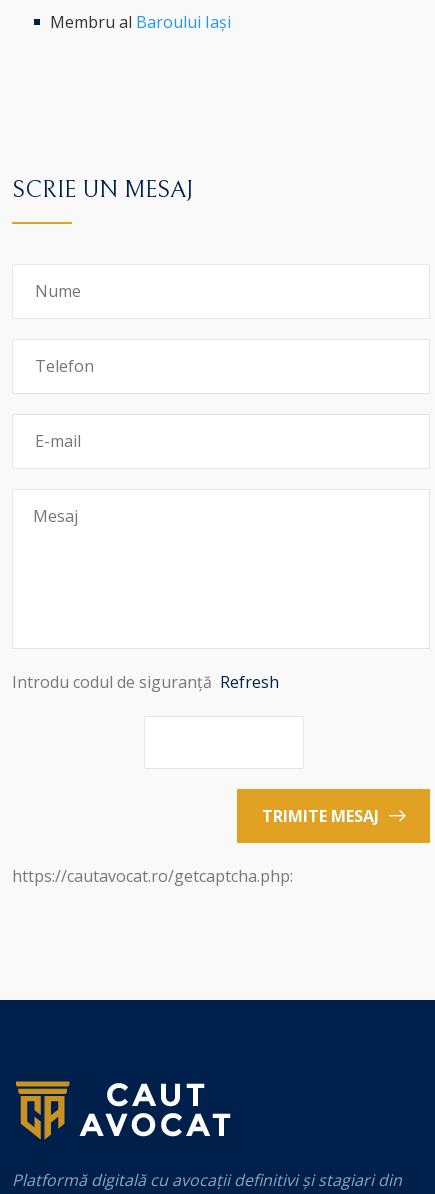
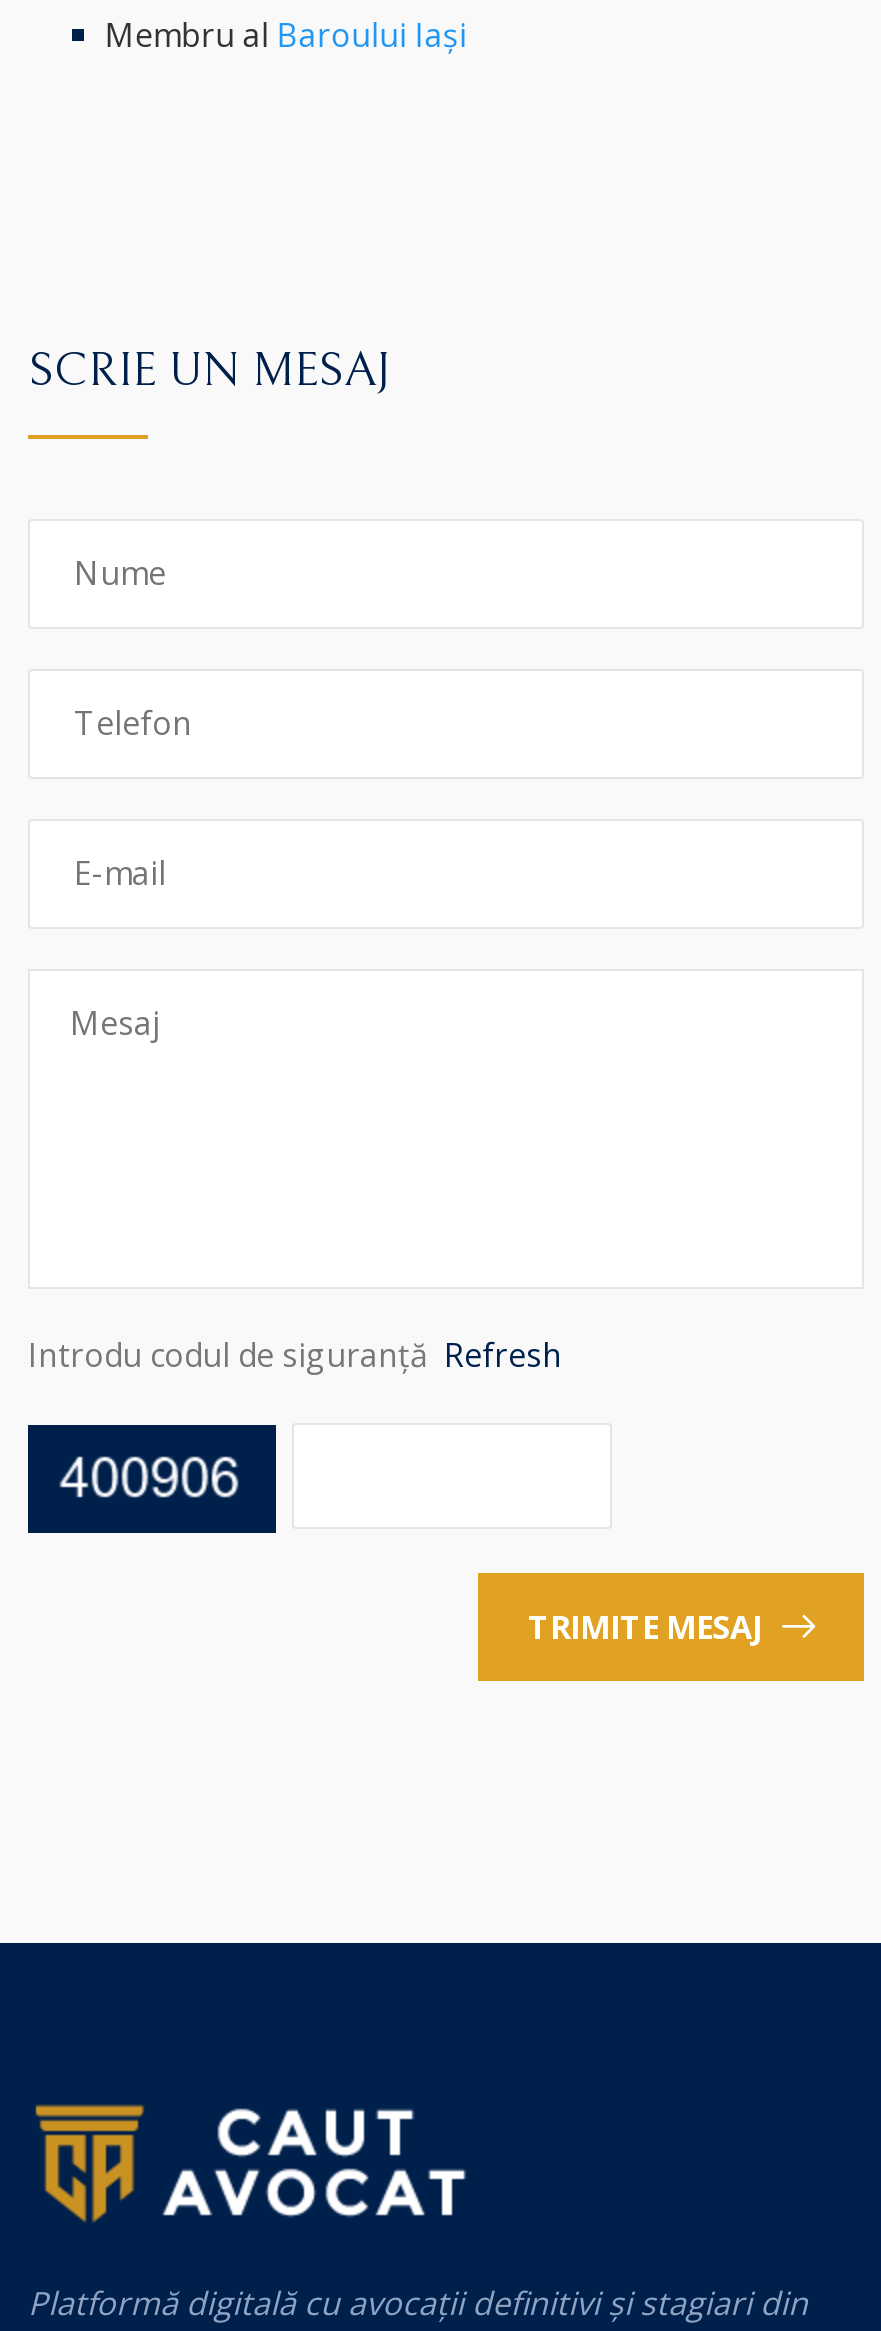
+ [image]

- https://cautavocat.ro/getcaptcha.php:
